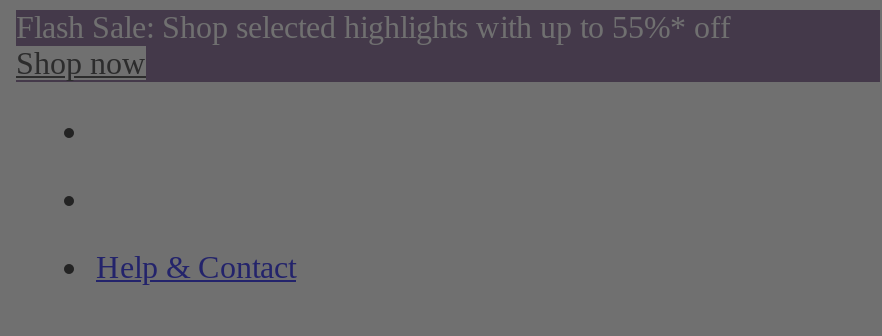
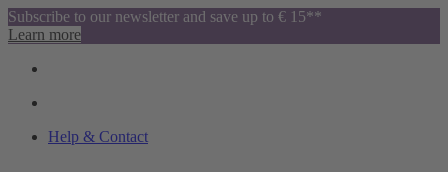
- Flash Sale: Shop selected highlights with up to 55%* off
- Shop now
+ Subscribe to our newsletter and save up to € 15**
+ Learn more
